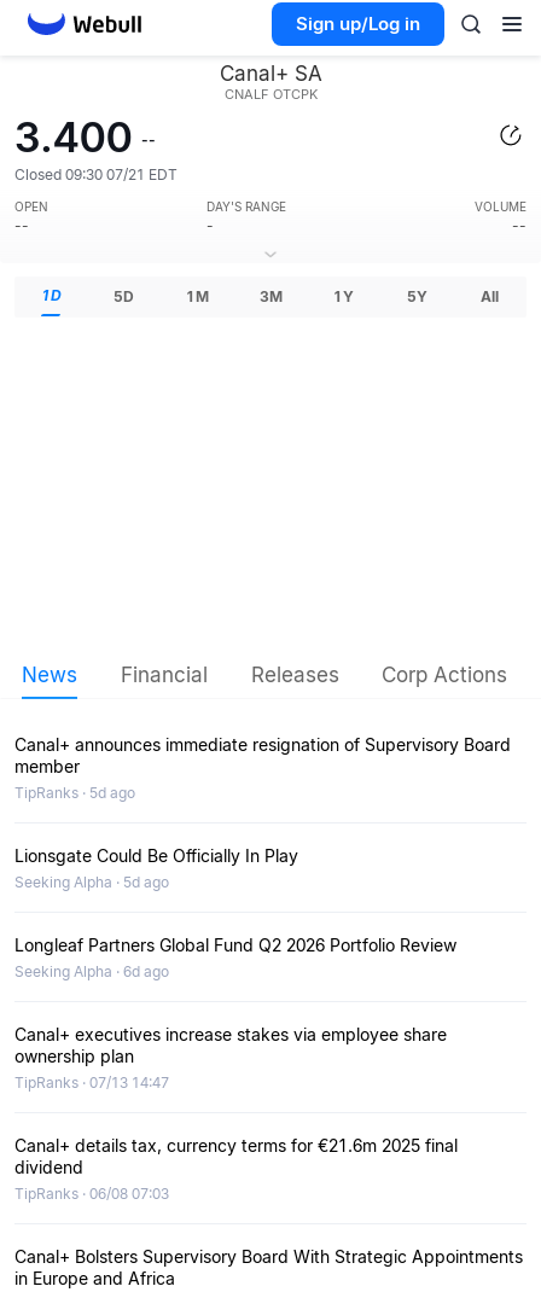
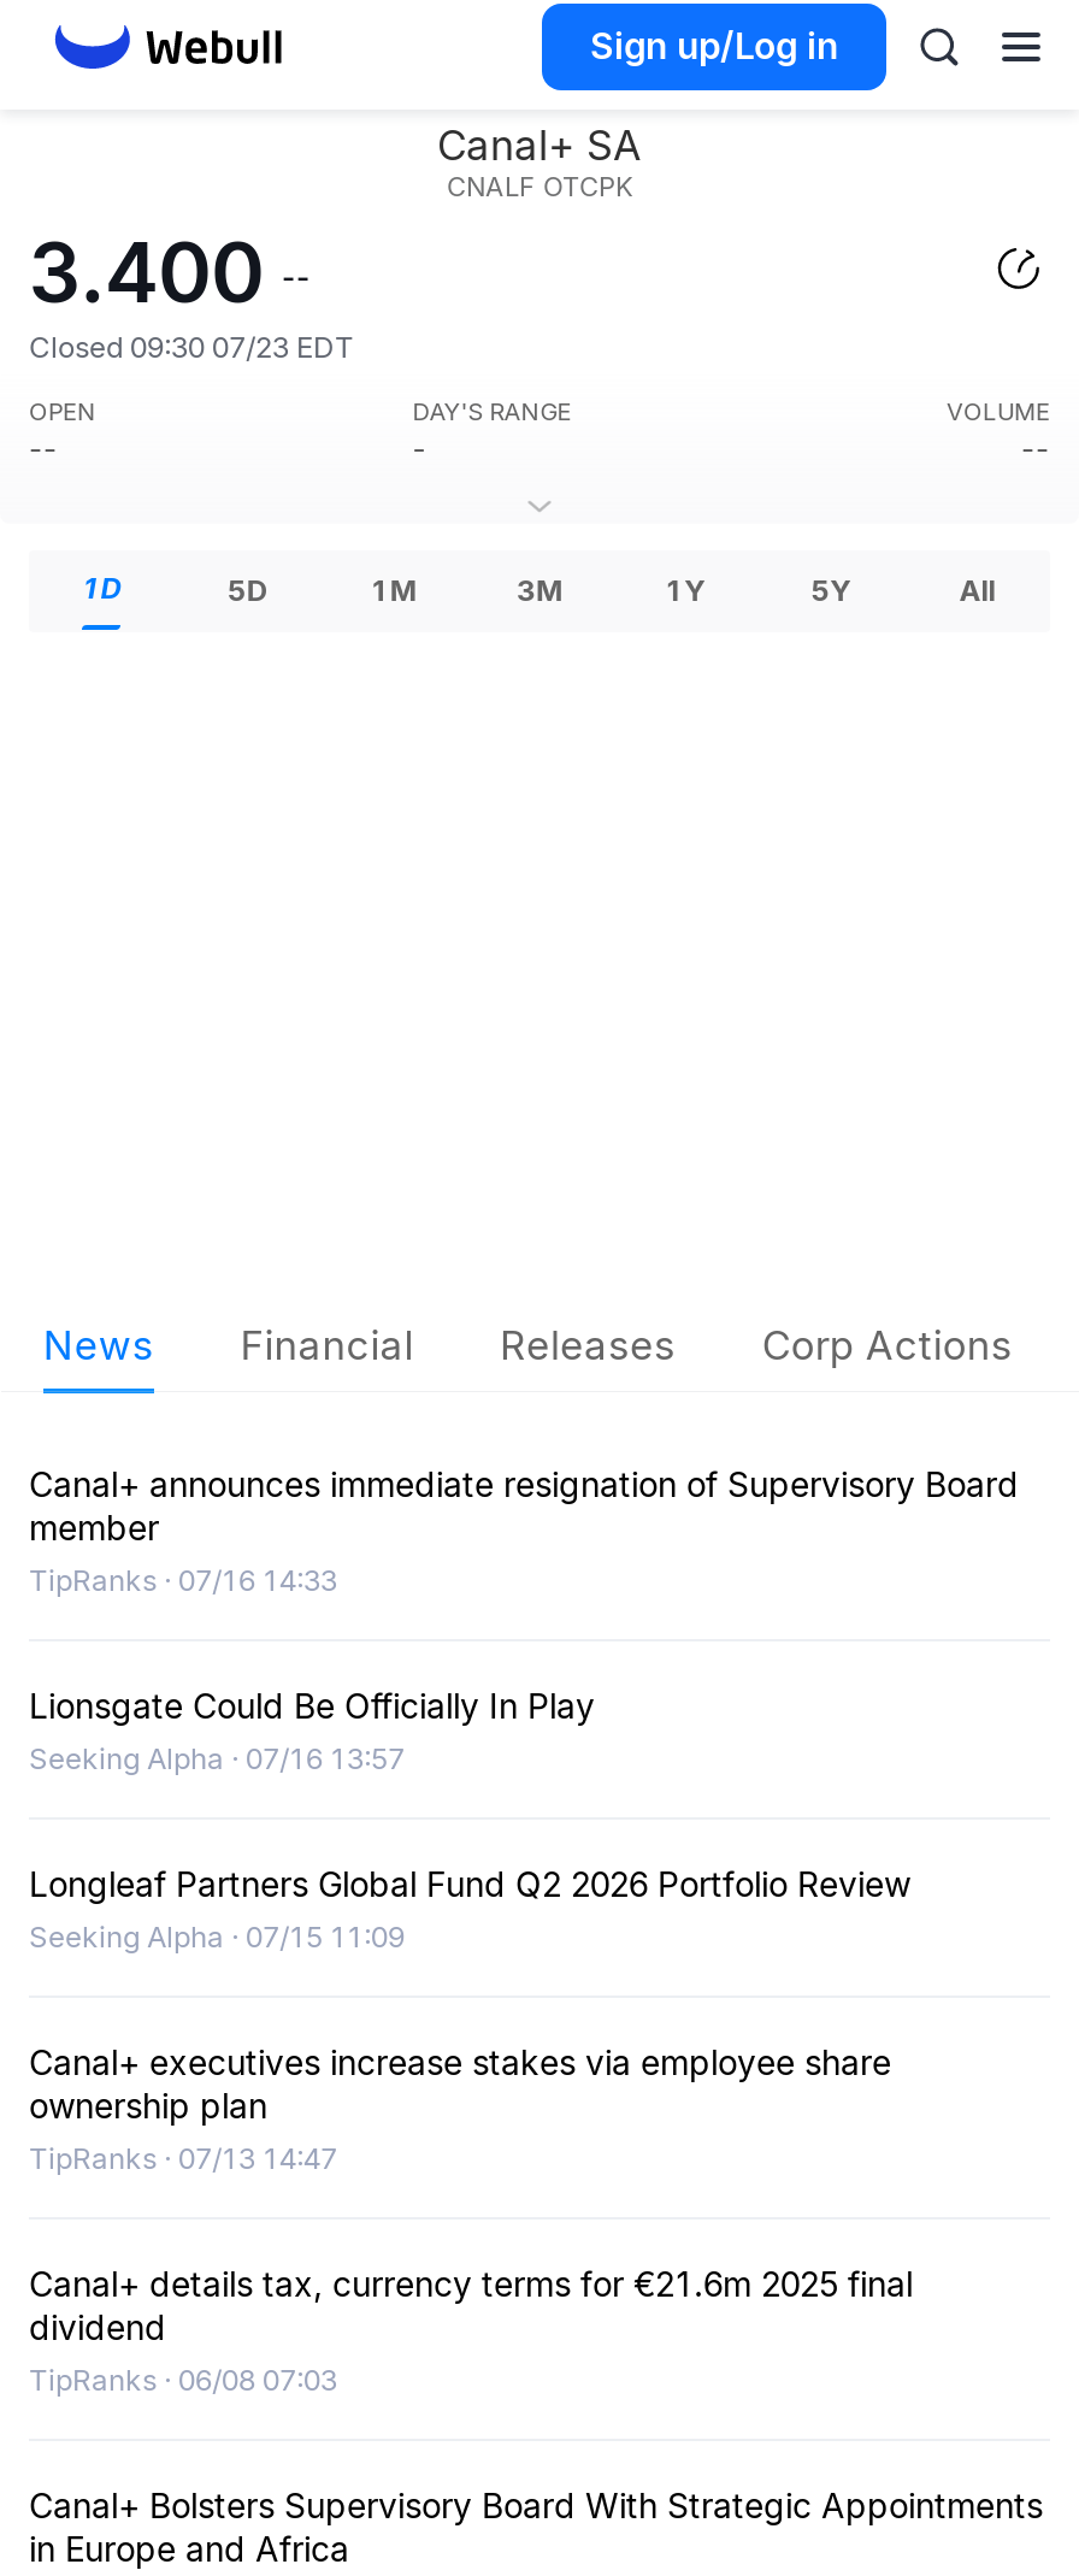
- Closed 09:30 07/21 EDT
+ Closed 09:30 07/23 EDT

- TipRanks · 5d ago
+ TipRanks · 07/16 14:33

- Seeking Alpha · 5d ago
+ Seeking Alpha · 07/16 13:57

- Seeking Alpha · 6d ago
+ Seeking Alpha · 07/15 11:09
